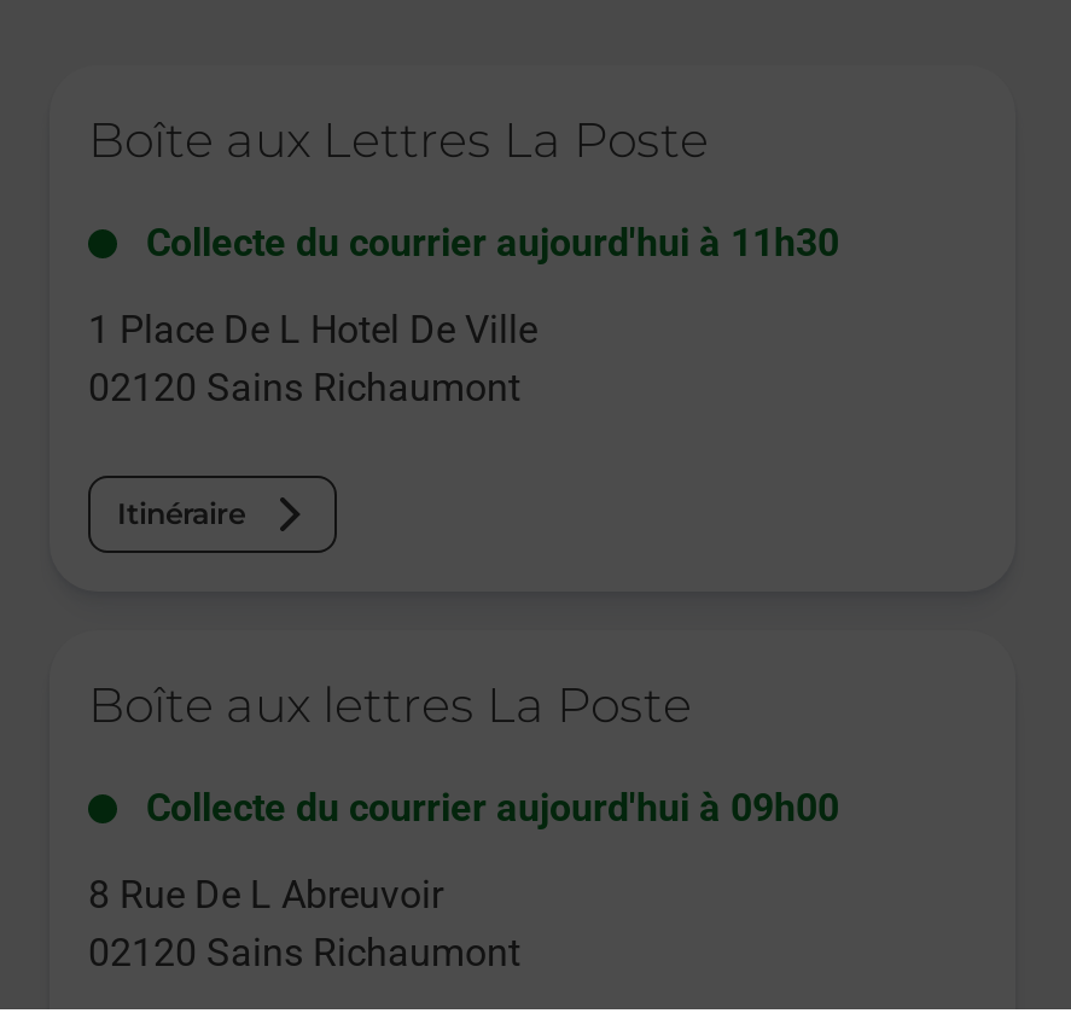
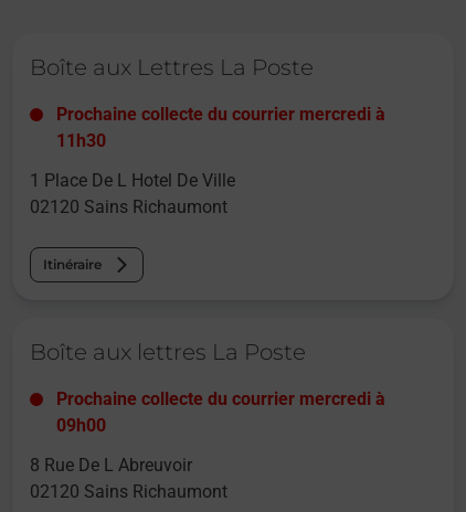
- Collecte du courrier aujourd'hui à 11h30
+ Prochaine collecte du courrier mercredi à
+ 11h30

- Collecte du courrier aujourd'hui à 09h00
+ Prochaine collecte du courrier mercredi à
+ 09h00
